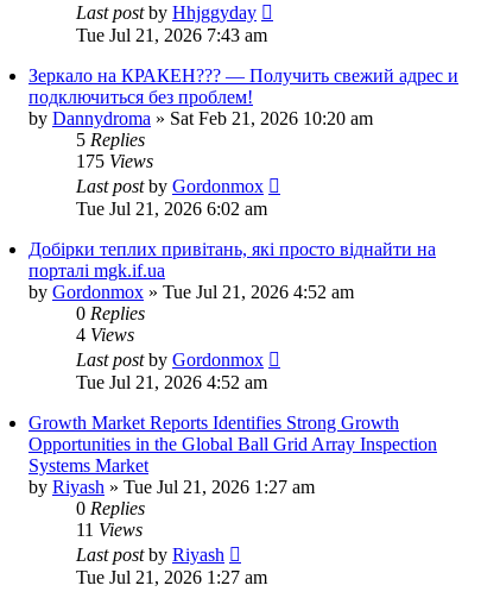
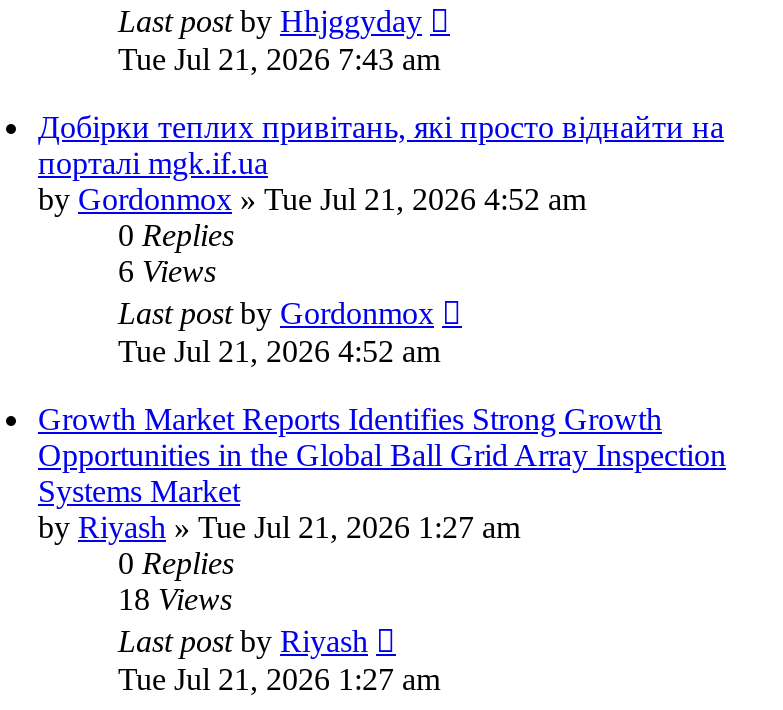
- Зеркало на КРАКЕН??? — Получить свежий адрес и
- подключиться без проблем!
- by Dannydroma» Sat Feb 21, 2026 10:20 am
- 5 Replies
- 175 Views
- Last post by Gordonmox
- Tue Jul 21, 2026 6:02 am

- 4 Views
+ 6 Views

- 11 Views
+ 18 Views
